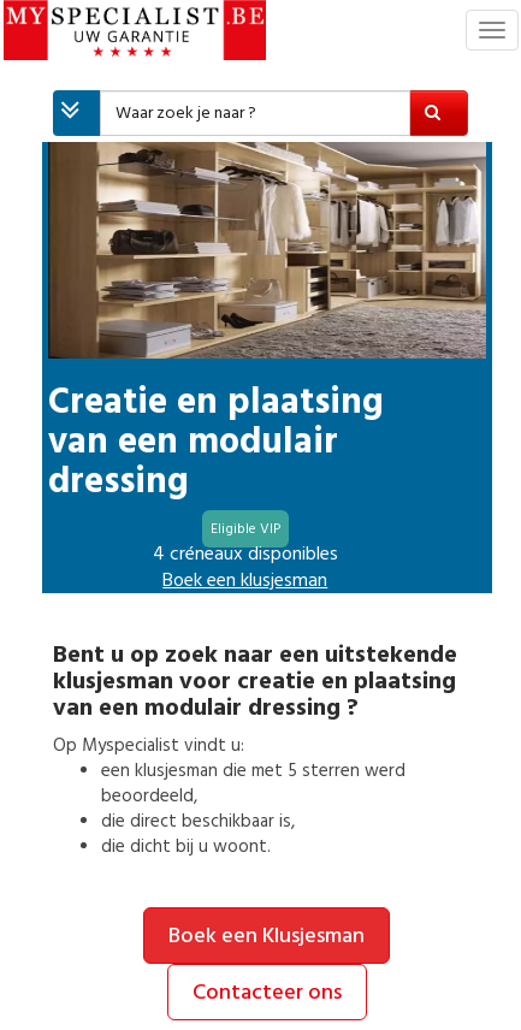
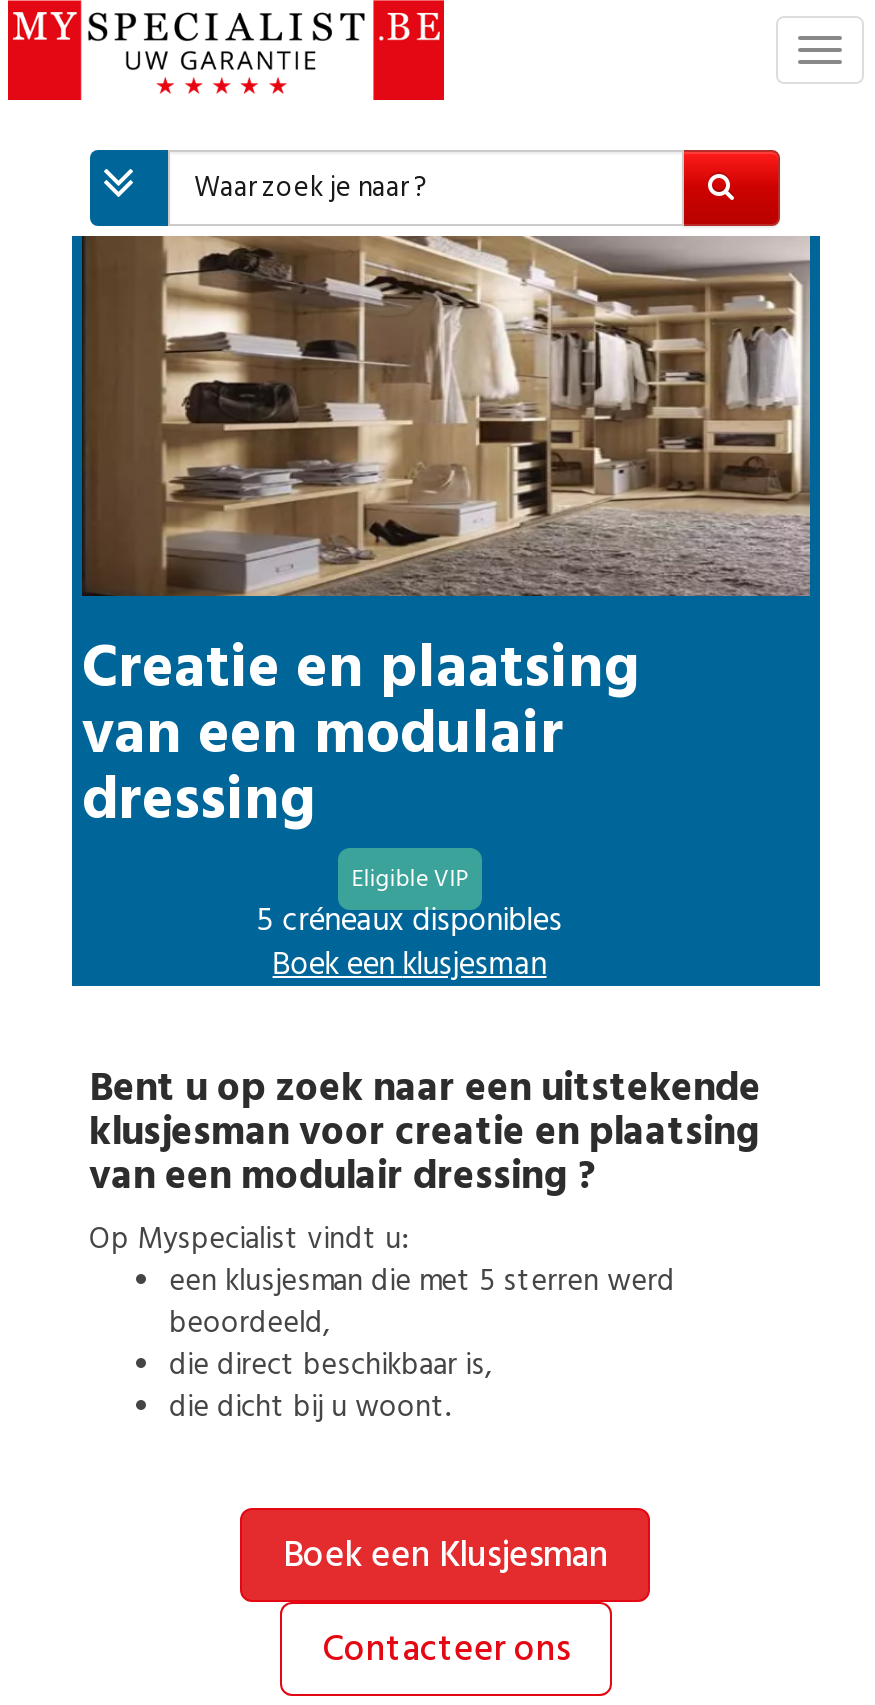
- 4 créneaux disponibles
+ 5 créneaux disponibles
